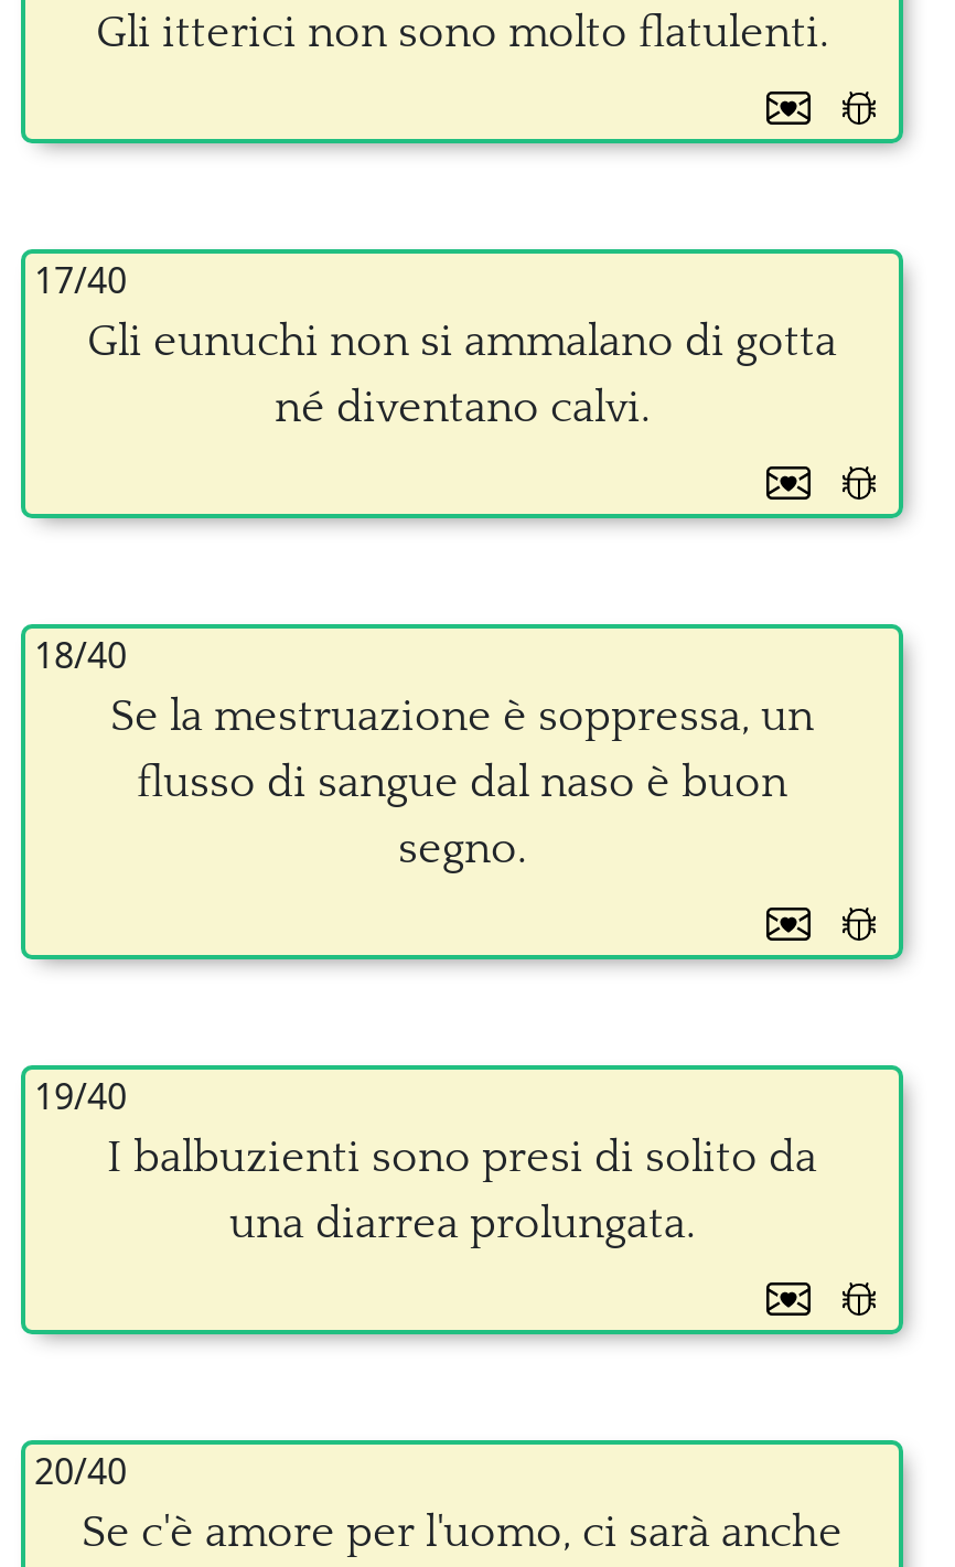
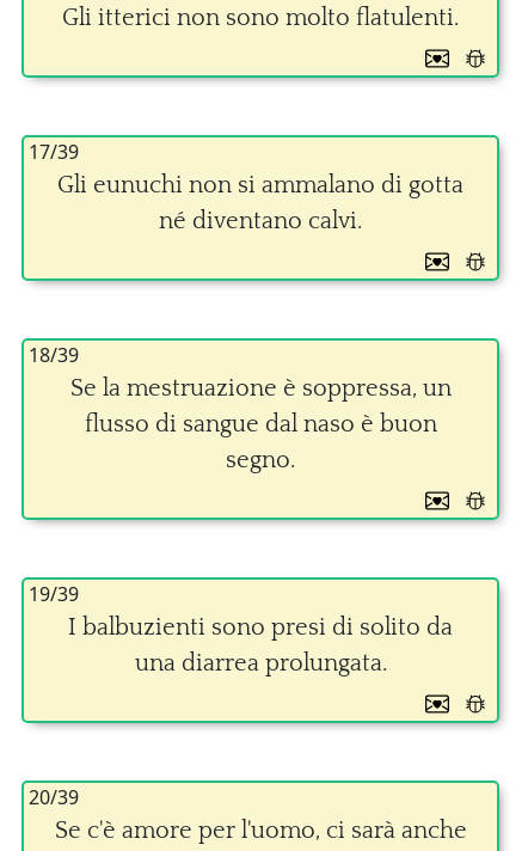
- 17/40
+ 17/39

- 18/40
+ 18/39

- 19/40
+ 19/39

- 20/40
+ 20/39
